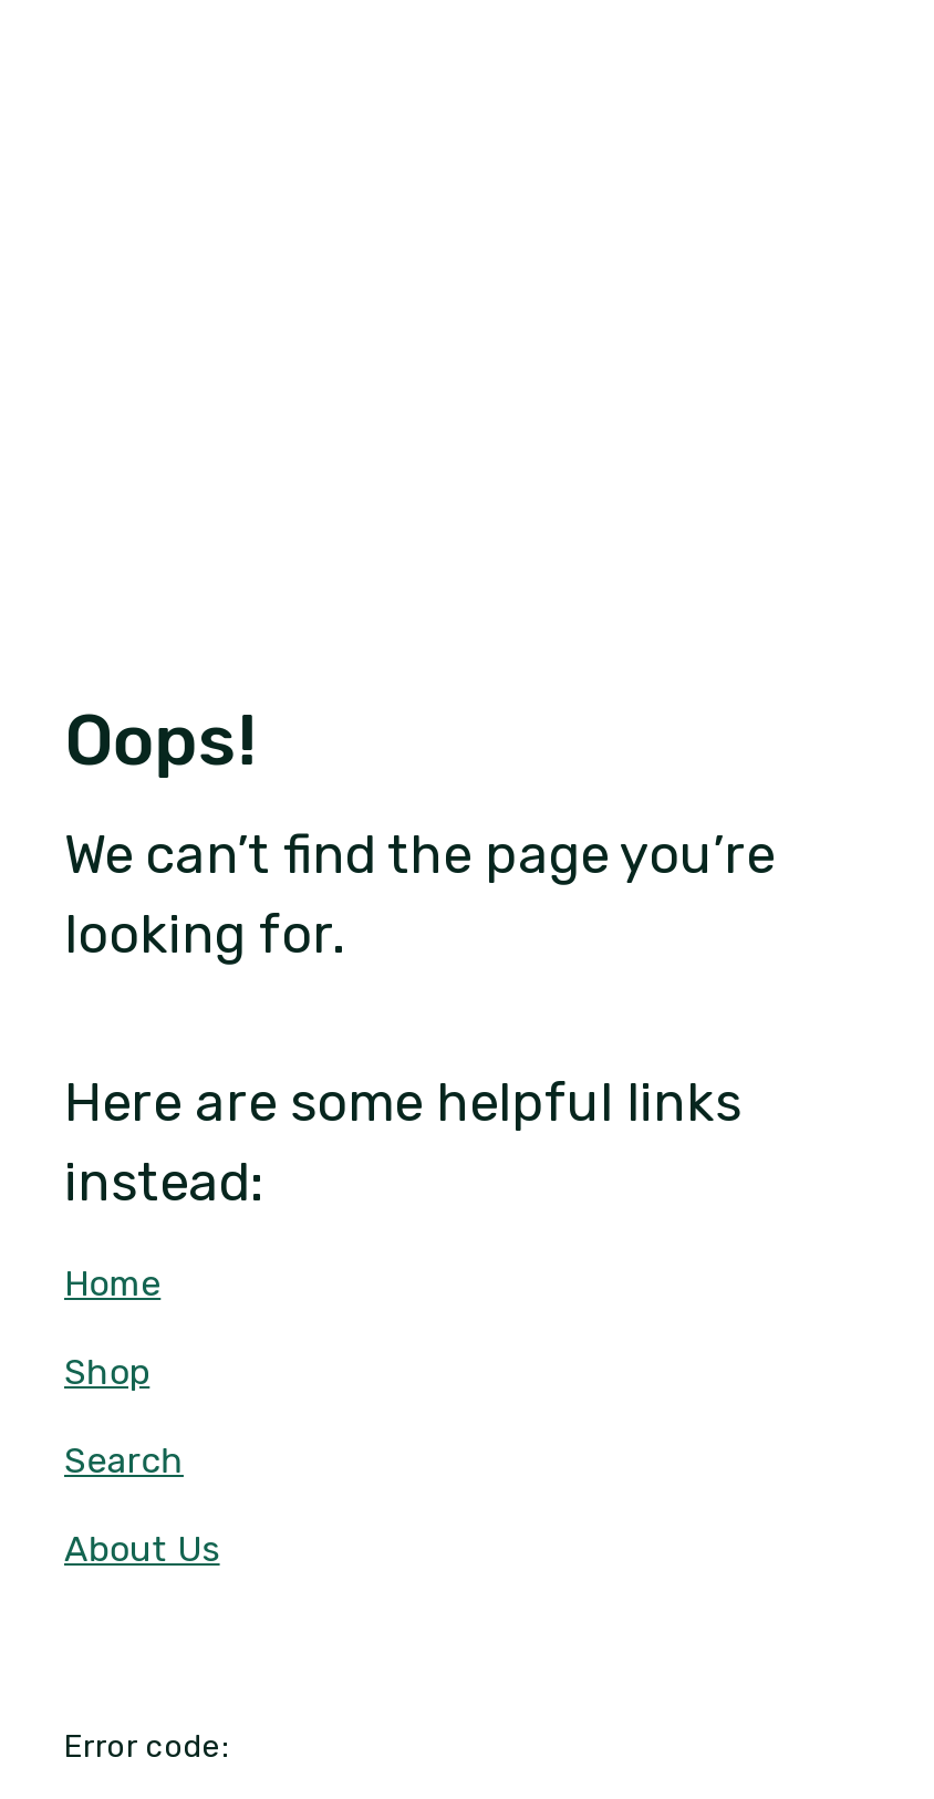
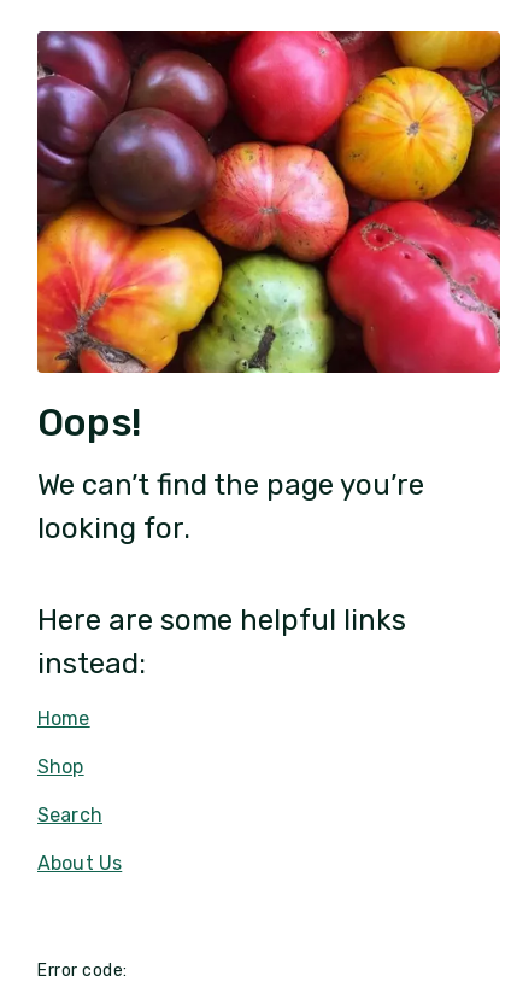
+ [image]
